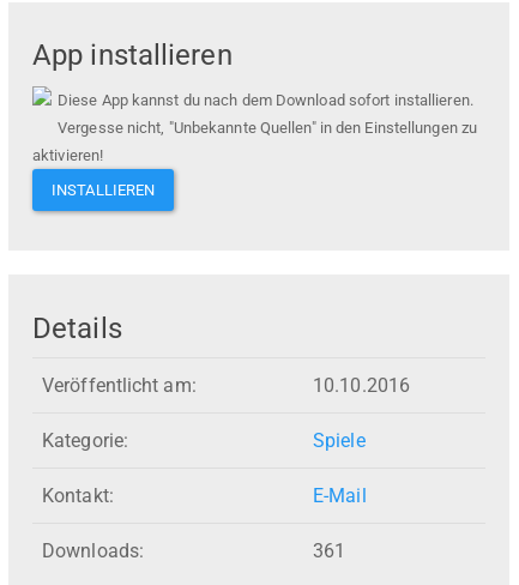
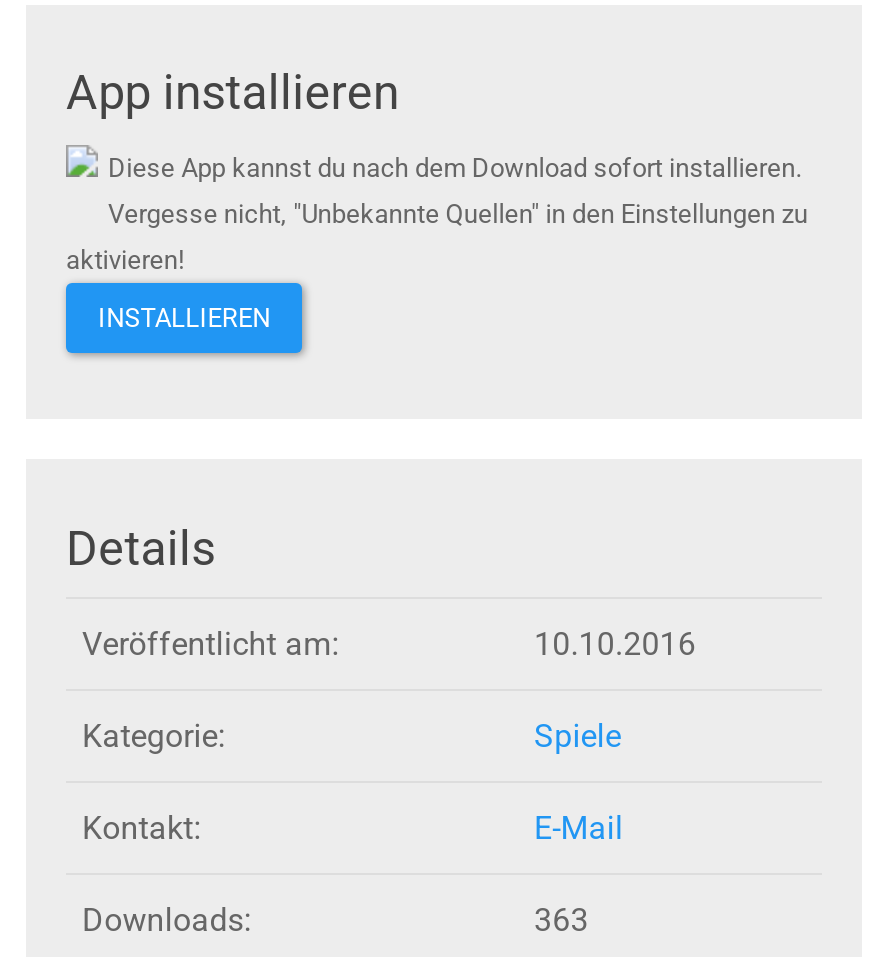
- 361
+ 363
